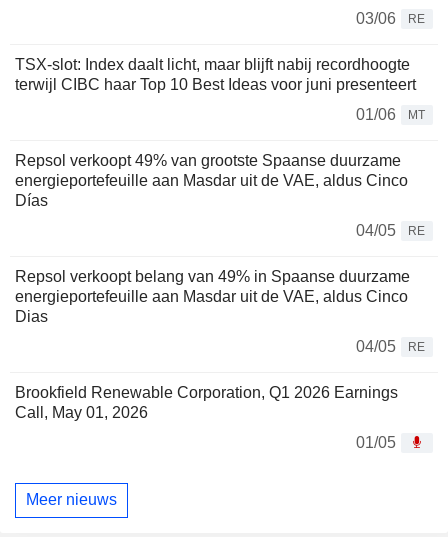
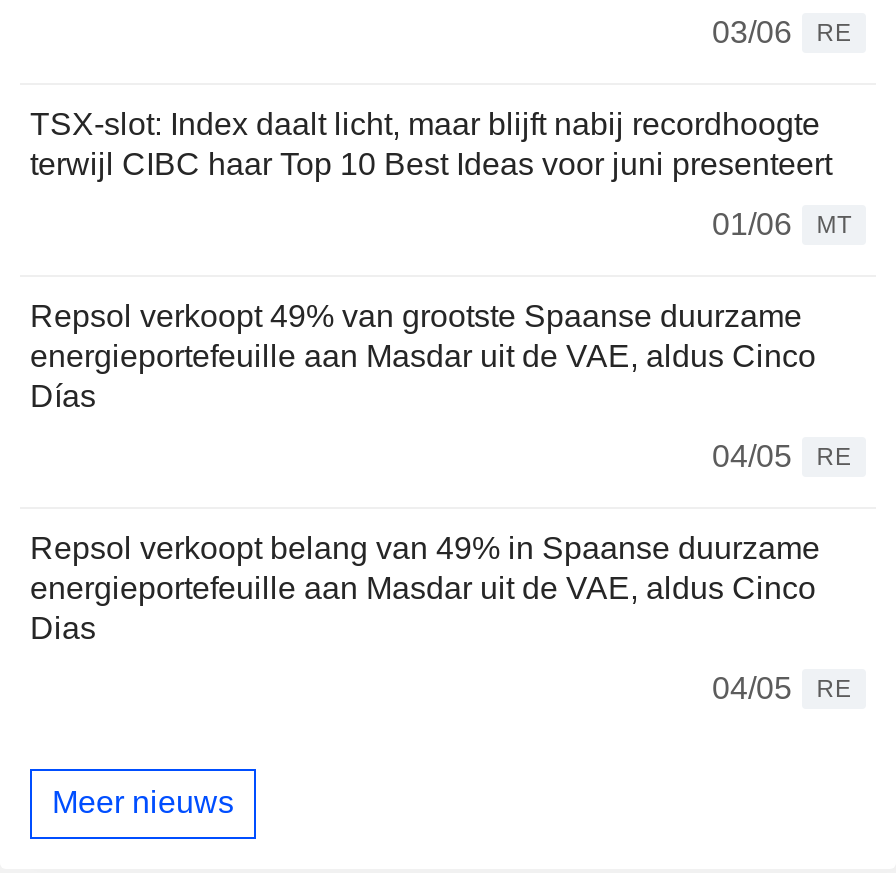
- Brookfield Renewable Corporation, Q1 2026 Earnings
- Call, May 01, 2026
- 01/05
